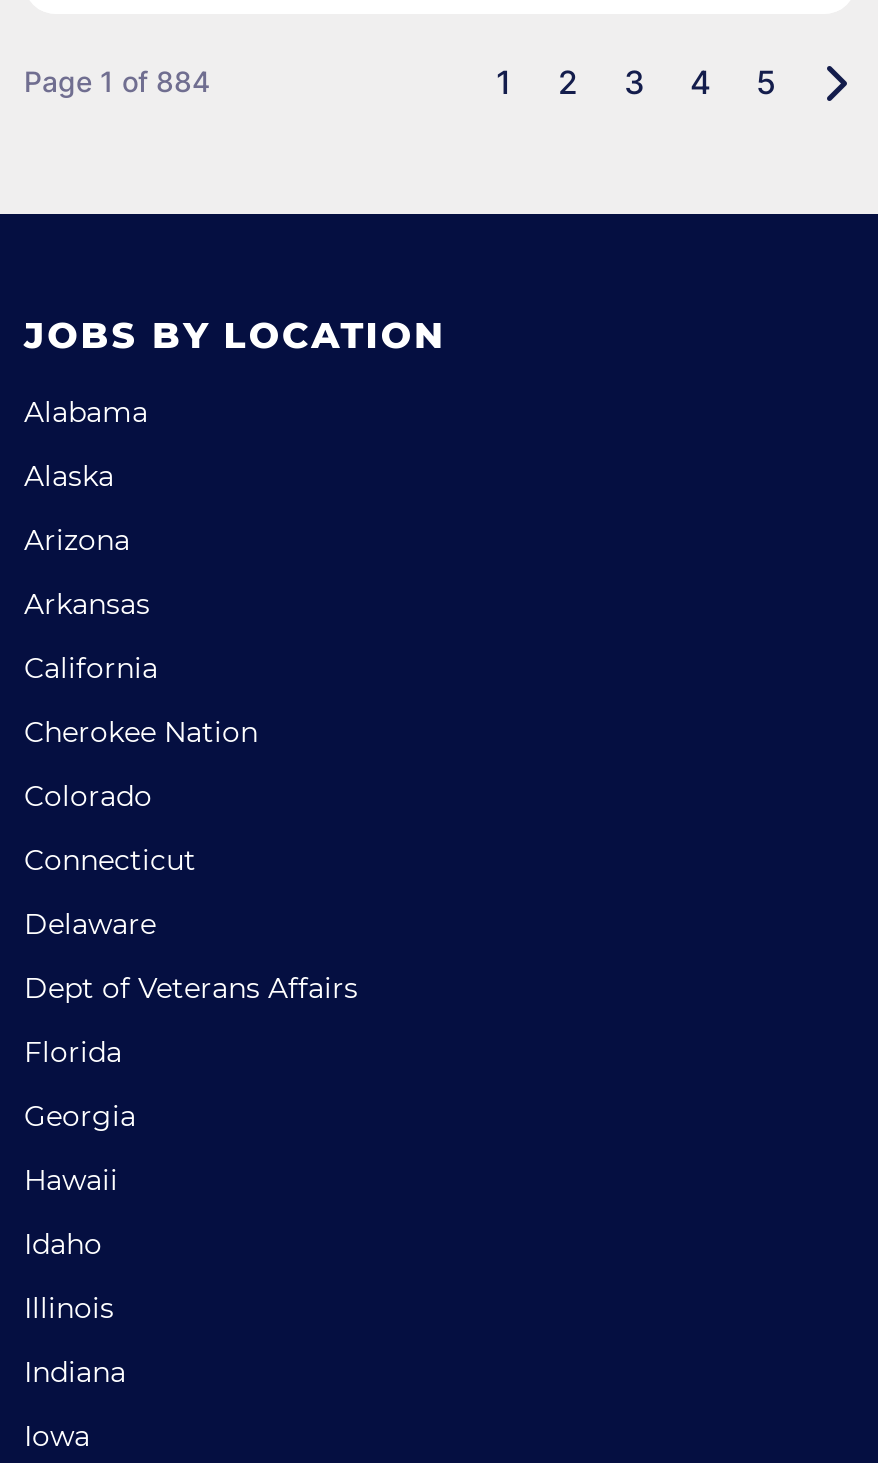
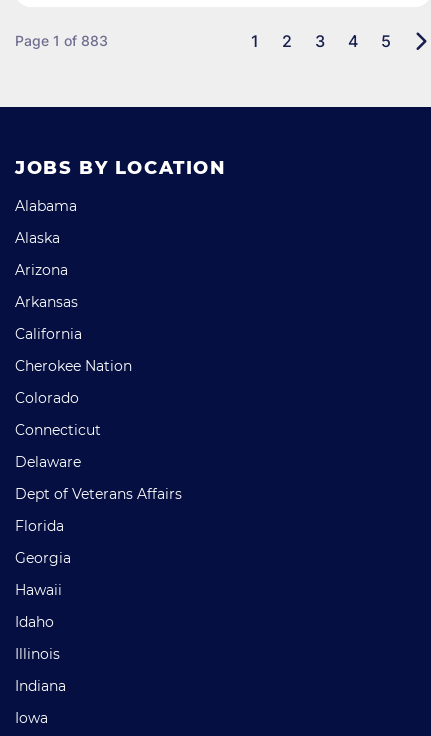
- Page 1 of 884
+ Page 1 of 883
